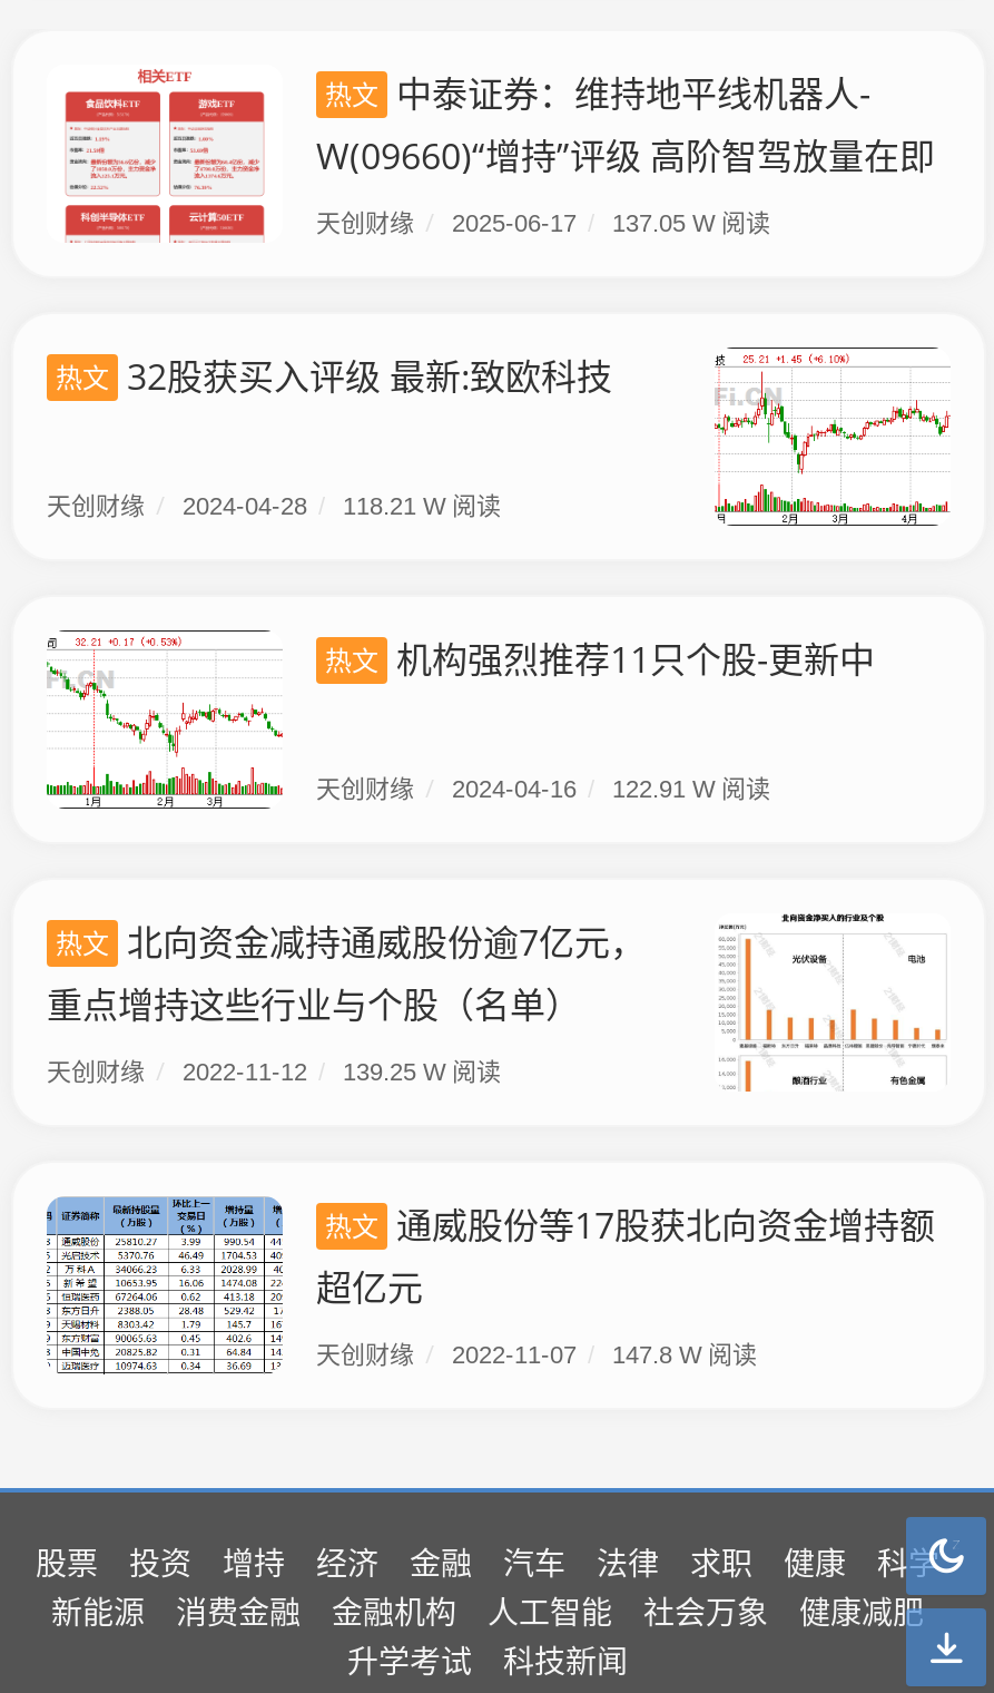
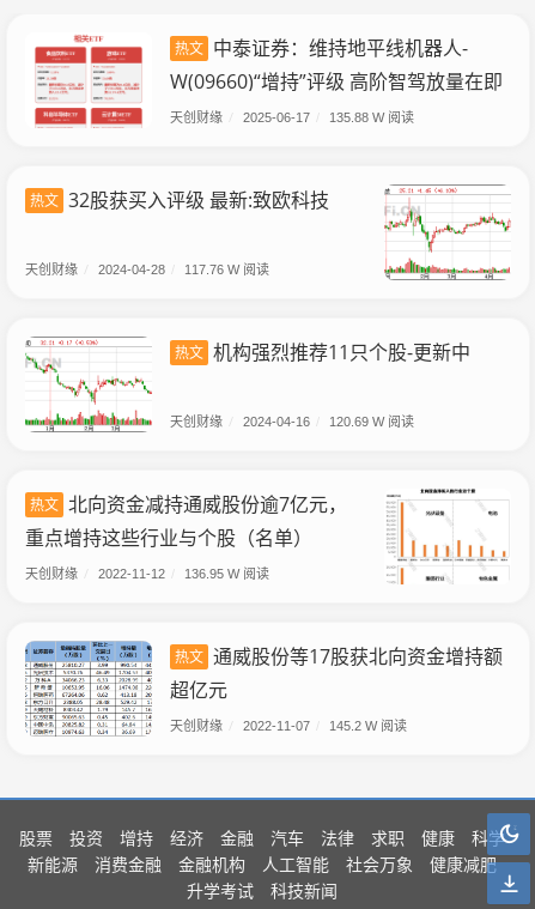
- 天创财缘 / 2025-06-17 / 137.05 W 阅读
+ 天创财缘 / 2025-06-17 / 135.88 W 阅读

- 天创财缘 / 2024-04-28 / 118.21 W 阅读
+ 天创财缘 / 2024-04-28 / 117.76 W 阅读

- 天创财缘 / 2024-04-16 / 122.91 W 阅读
+ 天创财缘 / 2024-04-16 / 120.69 W 阅读

- 天创财缘 / 2022-11-12 / 139.25 W 阅读
+ 天创财缘 / 2022-11-12 / 136.95 W 阅读

- 天创财缘 / 2022-11-07 / 147.8 W 阅读
+ 天创财缘 / 2022-11-07 / 145.2 W 阅读
